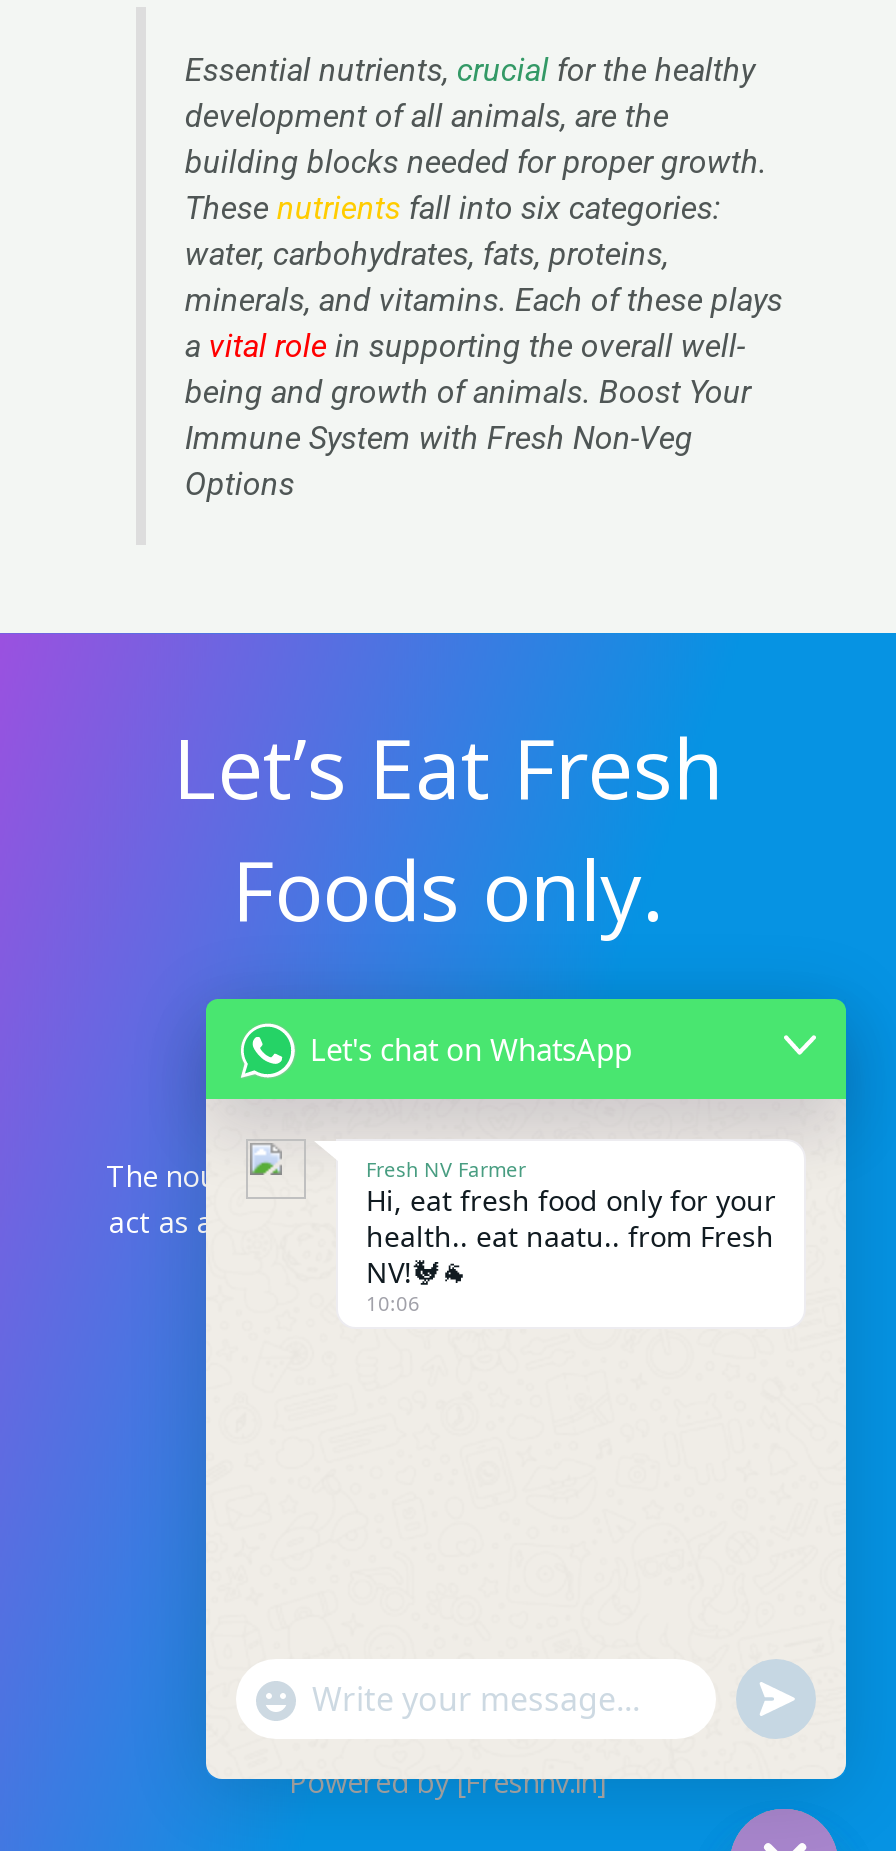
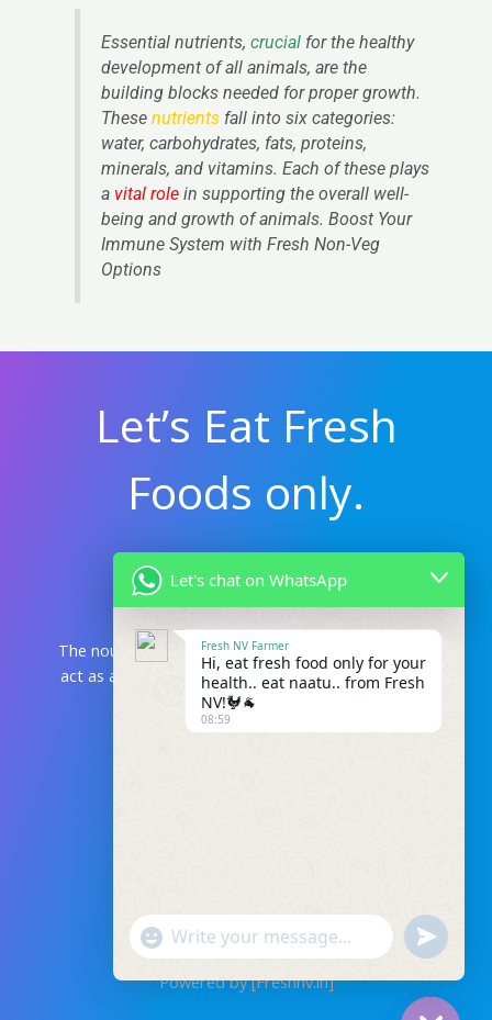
- 10:06
+ 08:59
